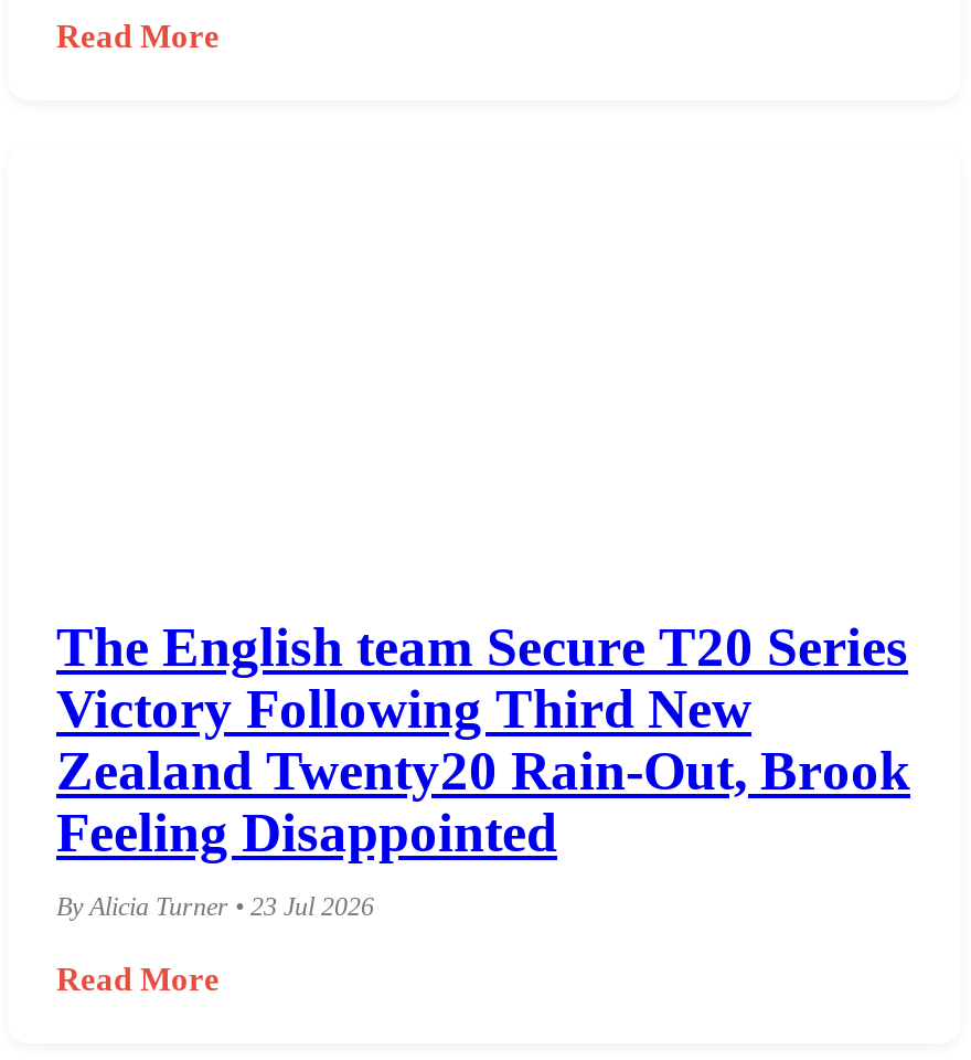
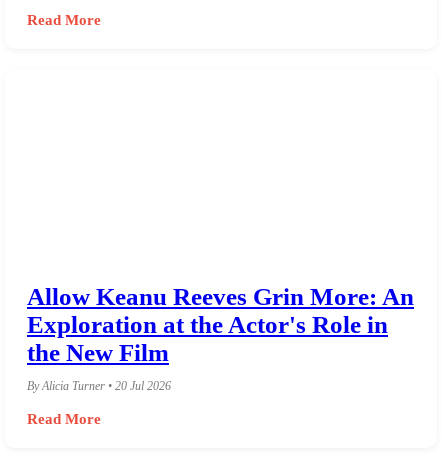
- The English team Secure T20 Series
- Victory Following Third New
- Zealand Twenty20 Rain-Out, Brook
- Feeling Disappointed
+ Allow Keanu Reeves Grin More: An
+ Exploration at the Actor's Role in
+ the New Film

- By Alicia Turner • 23 Jul 2026
+ By Alicia Turner • 20 Jul 2026
